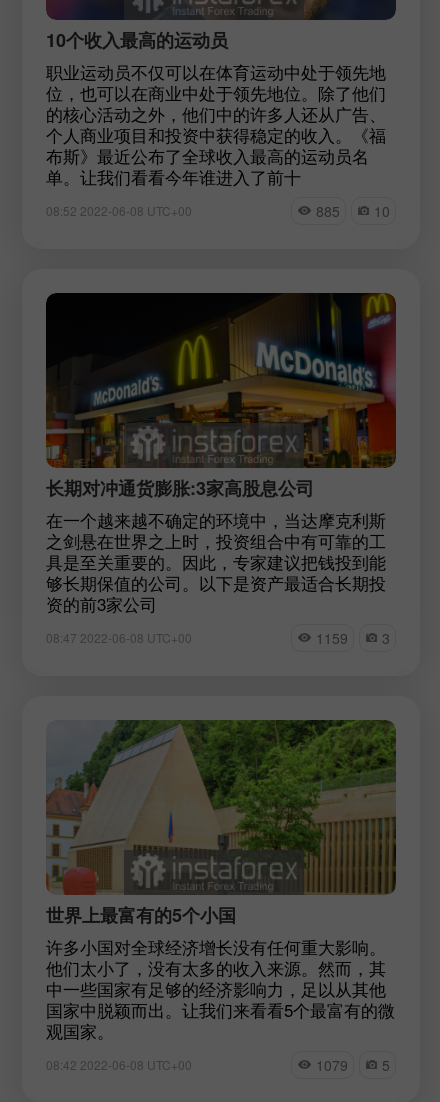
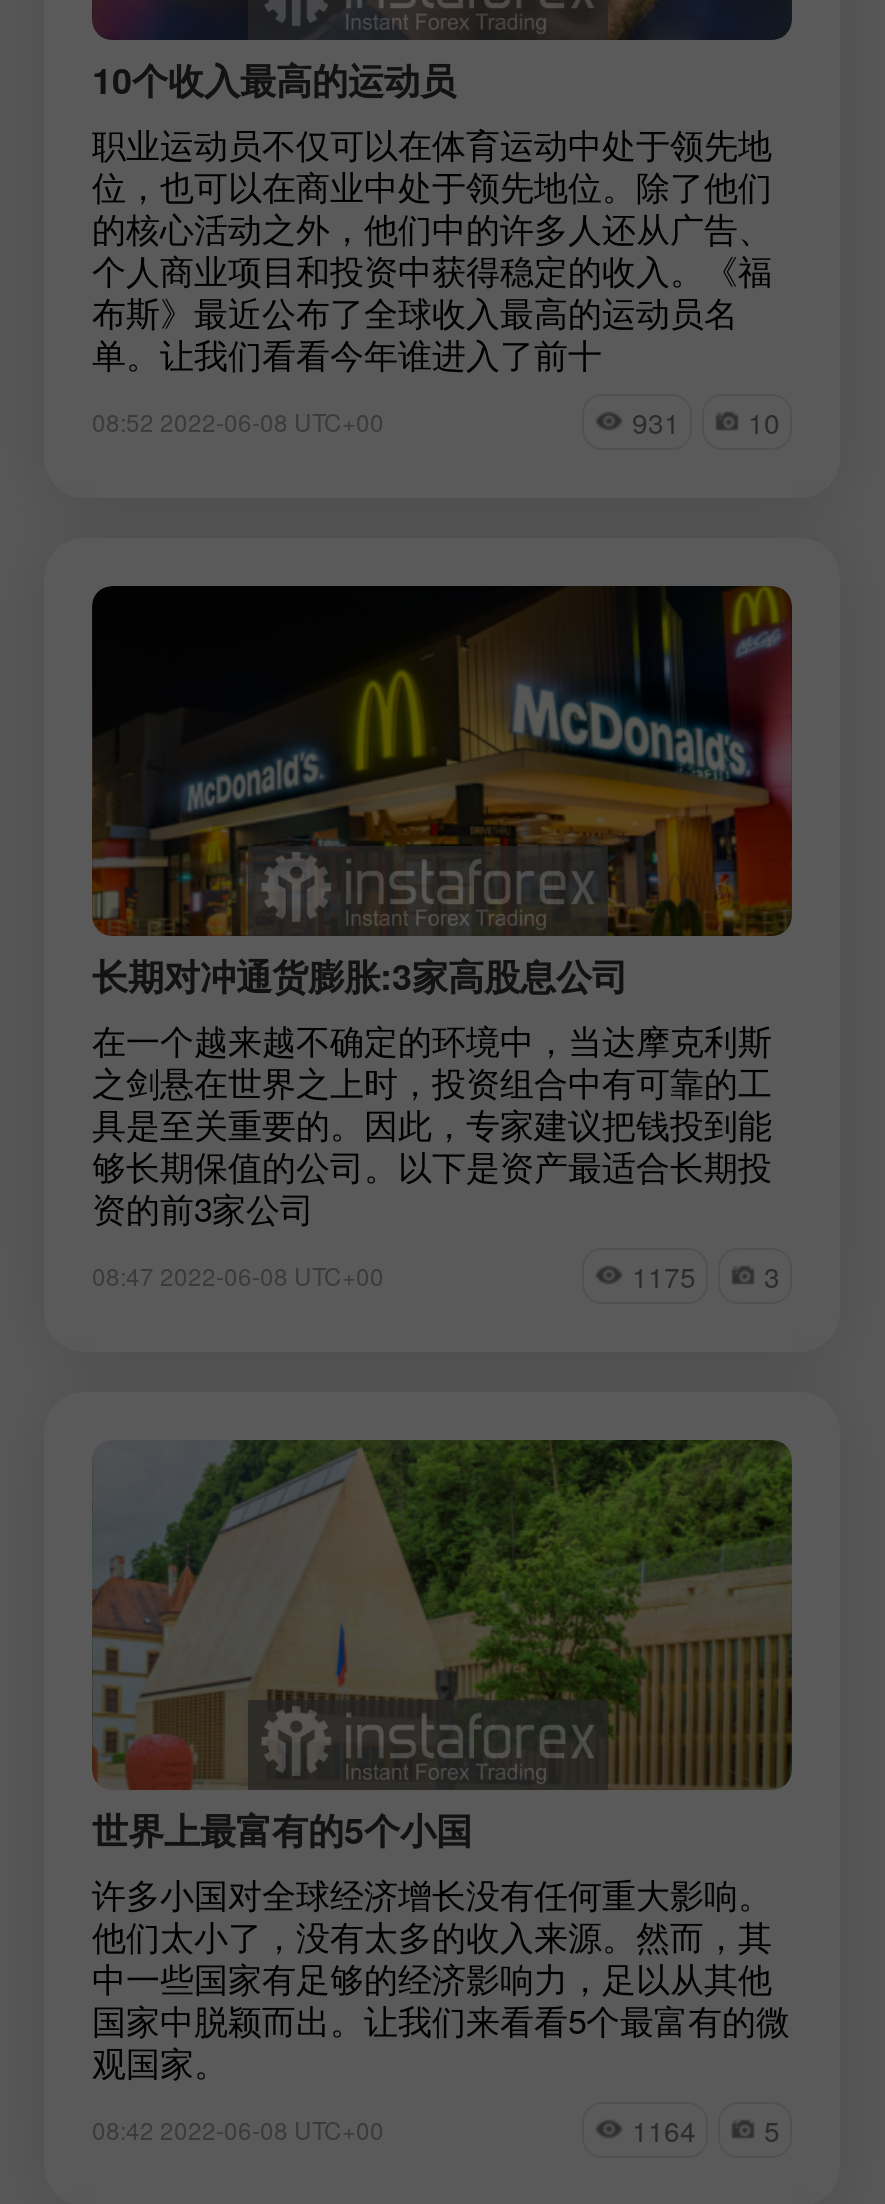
- 885 10
+ 931 10

- 1159 3
+ 1175 3

- 1079 5
+ 1164 5
